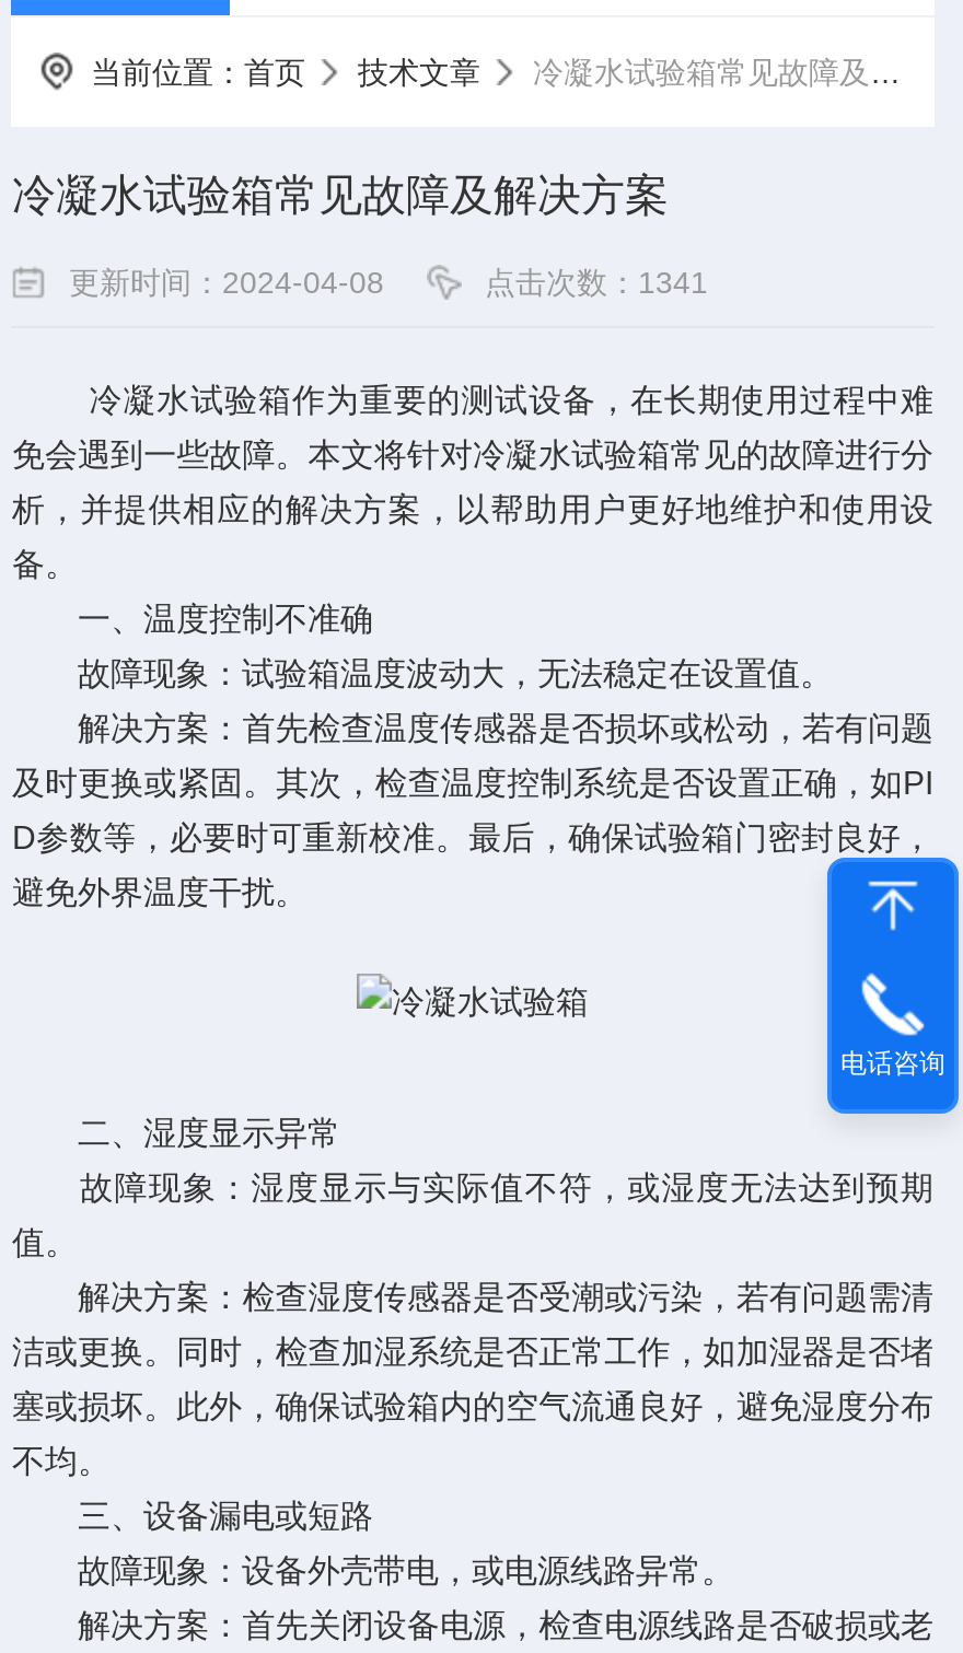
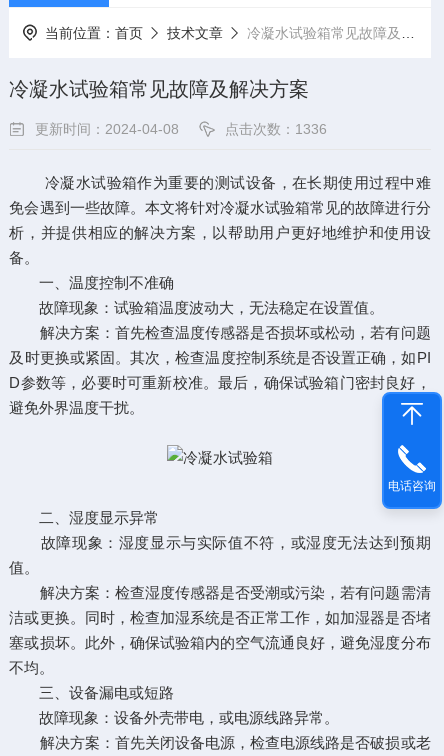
- 点击次数：1341
+ 点击次数：1336
